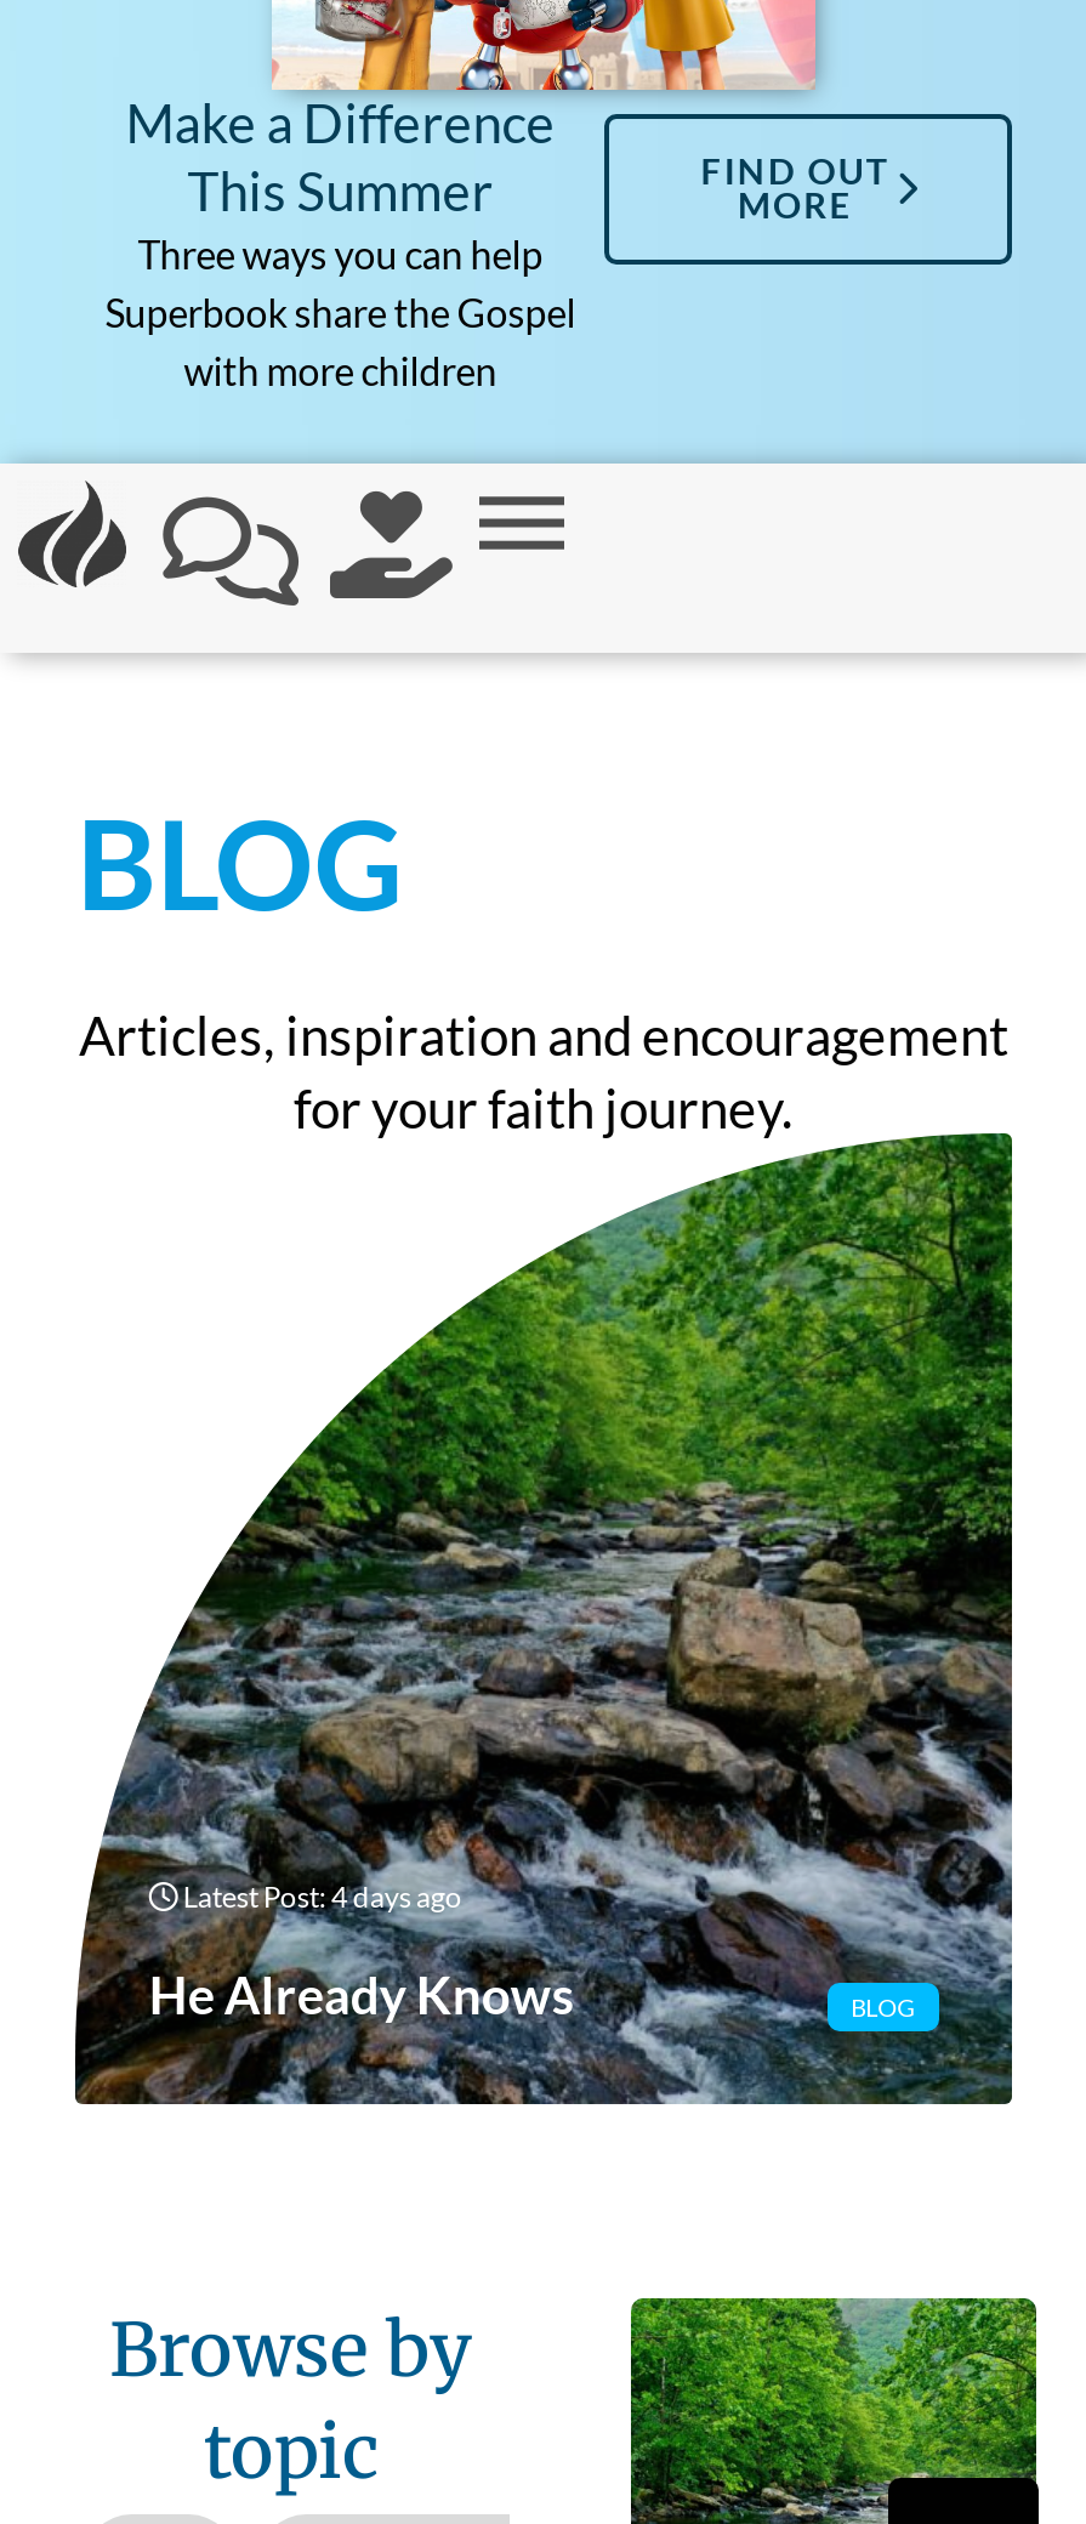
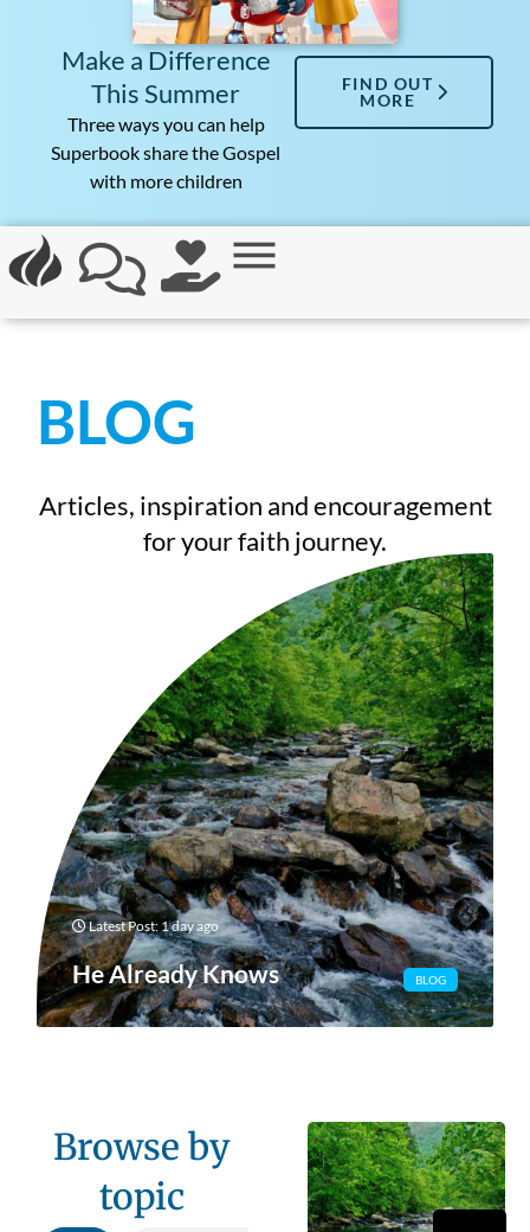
- Latest Post: 4 days ago
+ Latest Post: 1 day ago
